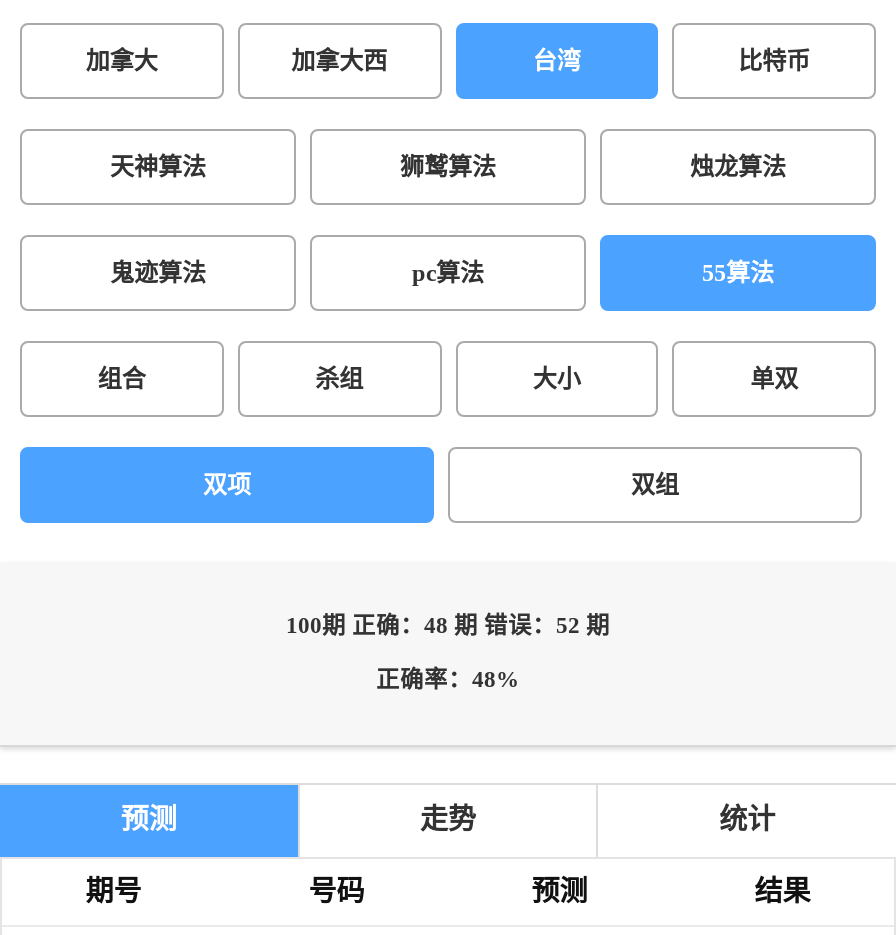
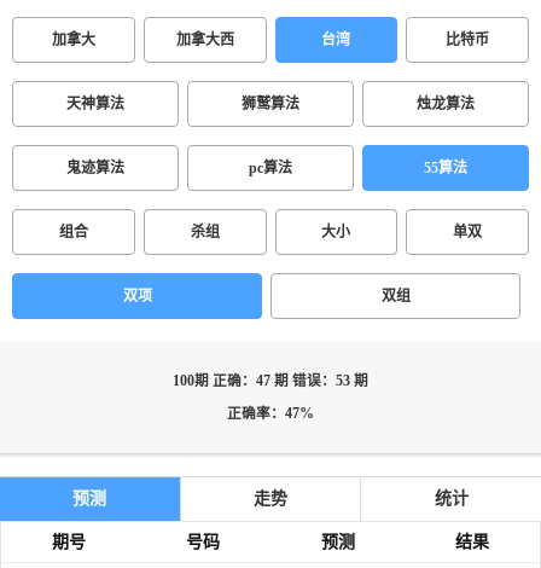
- 100期 正确：48 期 错误：52 期
+ 100期 正确：47 期 错误：53 期

- 正确率：48%
+ 正确率：47%
